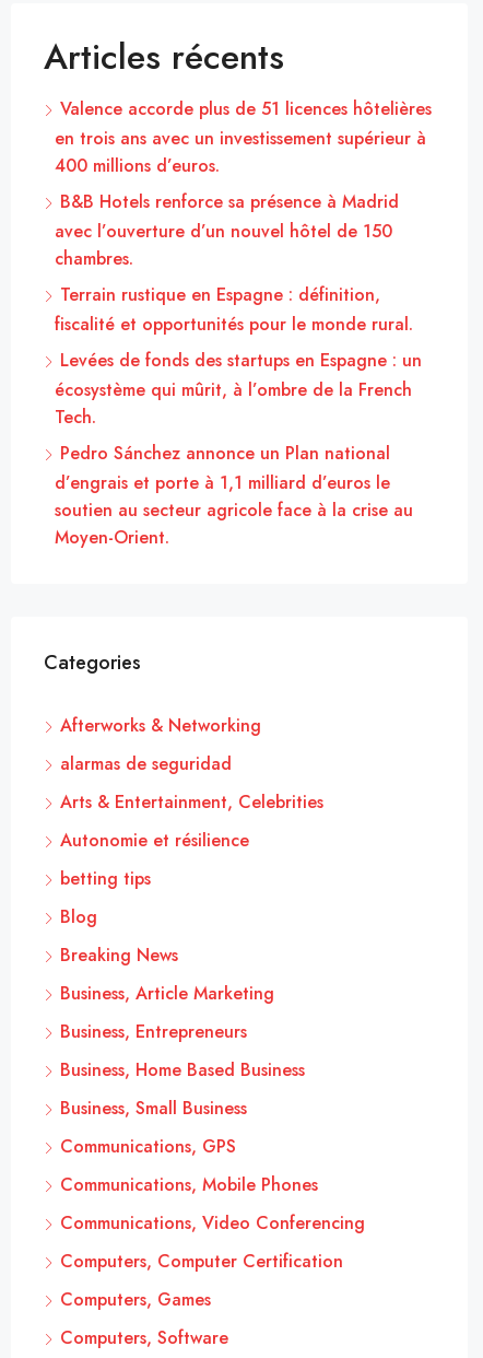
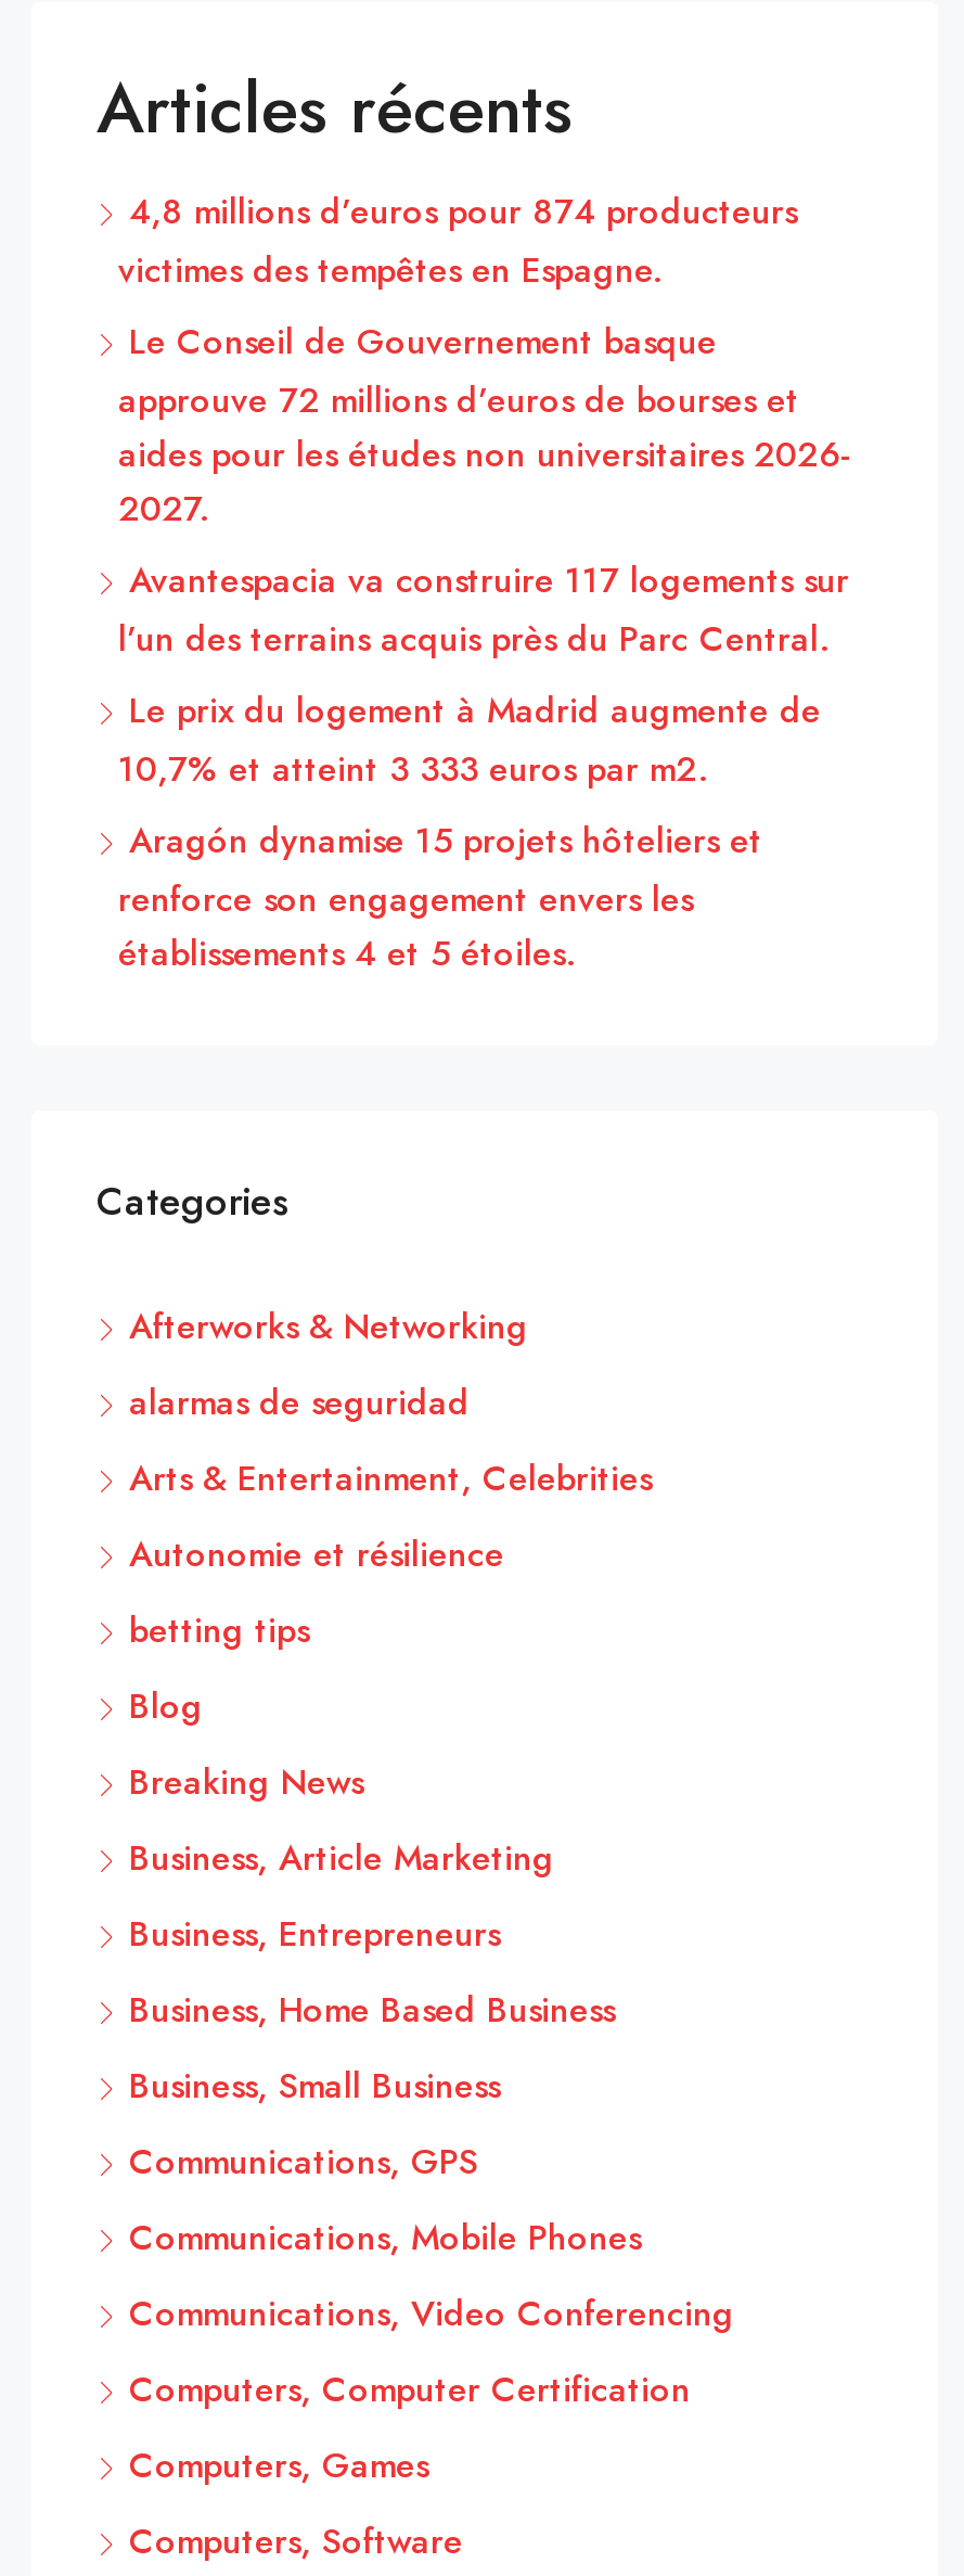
- Valence accorde plus de 51 licences hôtelières
- en trois ans avec un investissement supérieur à
- 400 millions d’euros.
- B&B Hotels renforce sa présence à Madrid
- avec l’ouverture d’un nouvel hôtel de 150
- chambres.
- Terrain rustique en Espagne : définition,
- fiscalité et opportunités pour le monde rural.
- Levées de fonds des startups en Espagne : un
- écosystème qui mûrit, à l’ombre de la French
- Tech.
- Pedro Sánchez annonce un Plan national
- d’engrais et porte à 1,1 milliard d’euros le
- soutien au secteur agricole face à la crise au
- Moyen-Orient.
+ 4,8 millions d’euros pour 874 producteurs
+ victimes des tempêtes en Espagne.
+ Le Conseil de Gouvernement basque
+ approuve 72 millions d’euros de bourses et
+ aides pour les études non universitaires 2026-
+ 2027.
+ Avantespacia va construire 117 logements sur
+ l’un des terrains acquis près du Parc Central.
+ Le prix du logement à Madrid augmente de
+ 10,7% et atteint 3 333 euros par m2.
+ Aragón dynamise 15 projets hôteliers et
+ renforce son engagement envers les
+ établissements 4 et 5 étoiles.
